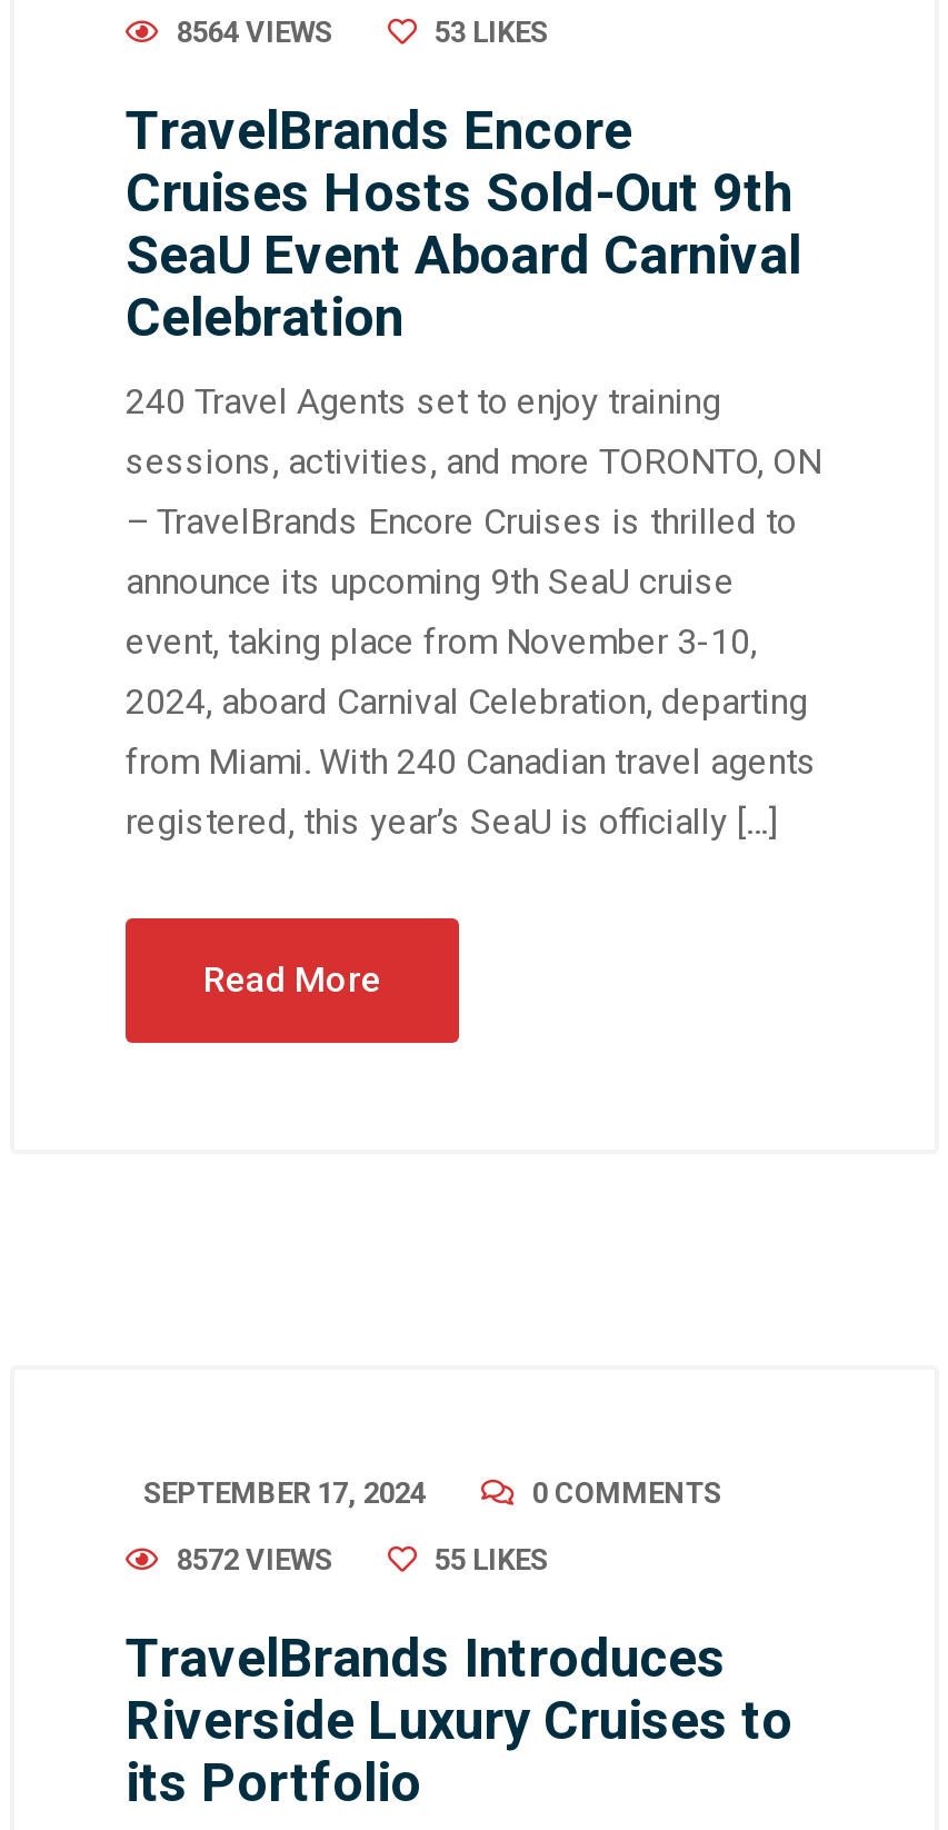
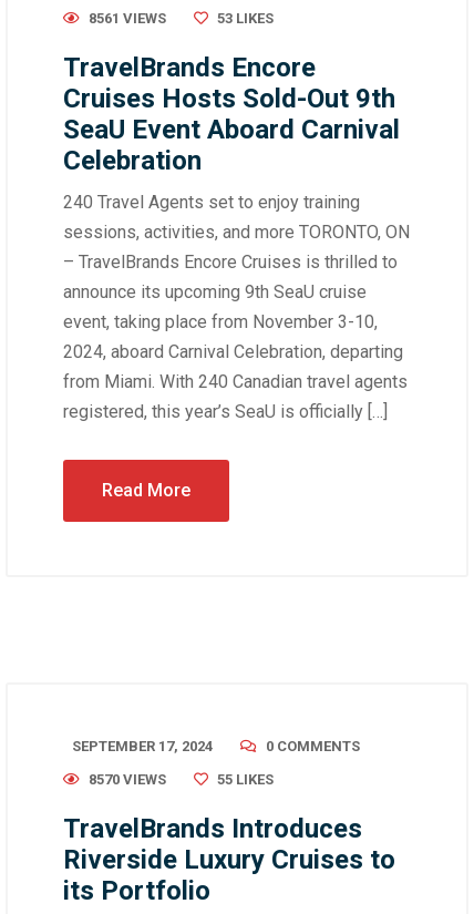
- 8564 VIEWS
+ 8561 VIEWS

- 8572 VIEWS
+ 8570 VIEWS
